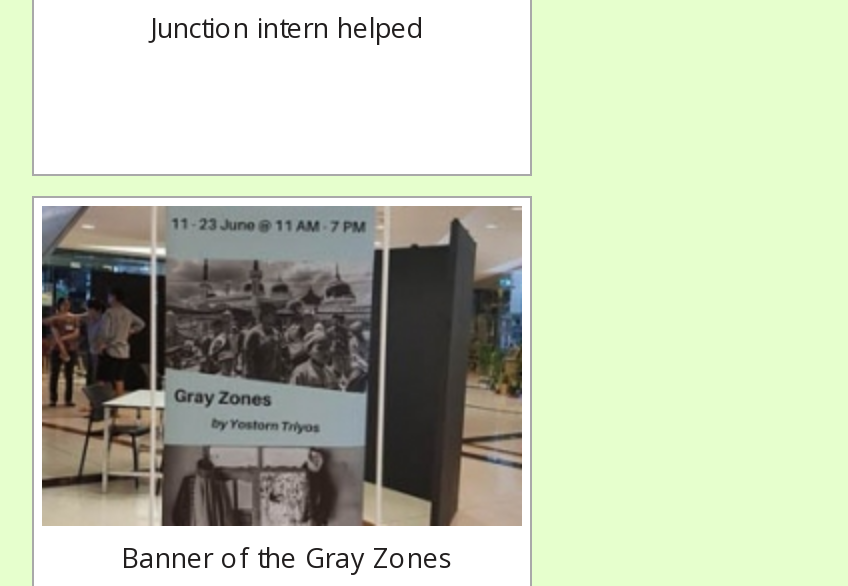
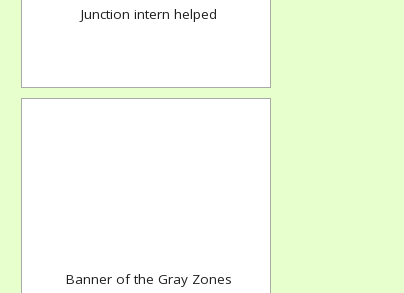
- [image]
